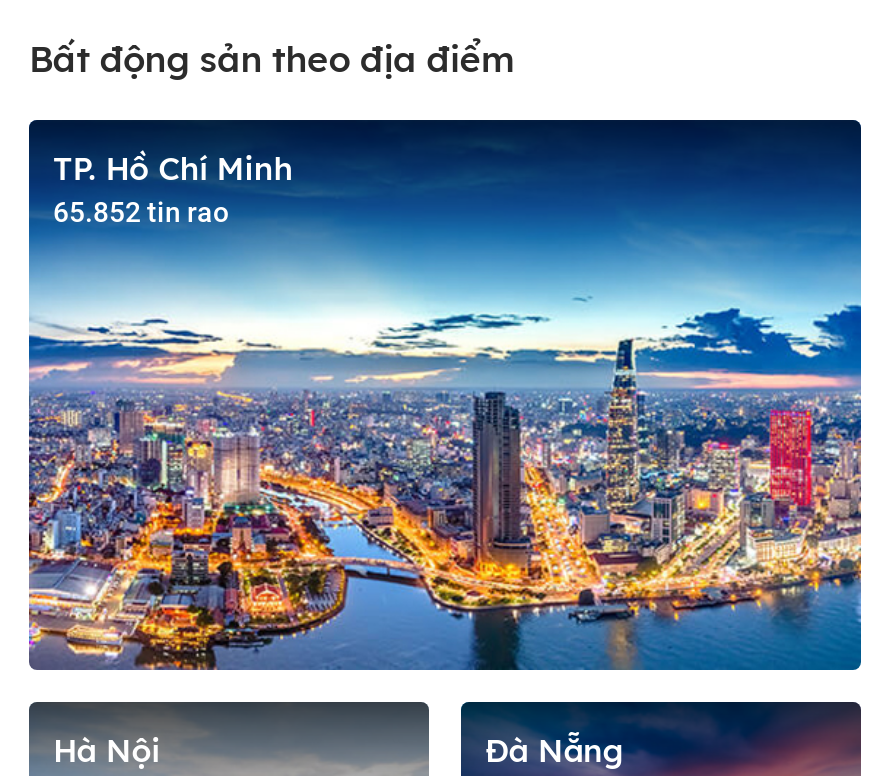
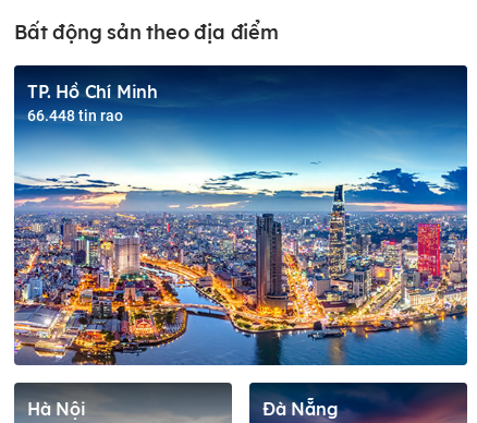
- 65.852 tin rao
+ 66.448 tin rao
